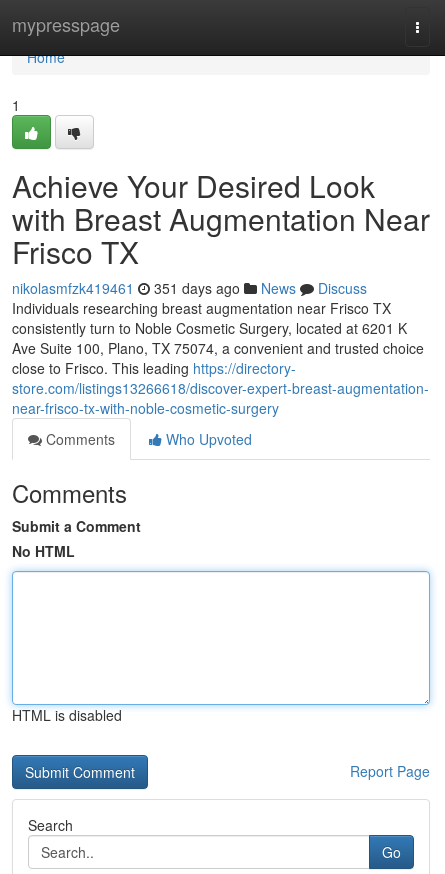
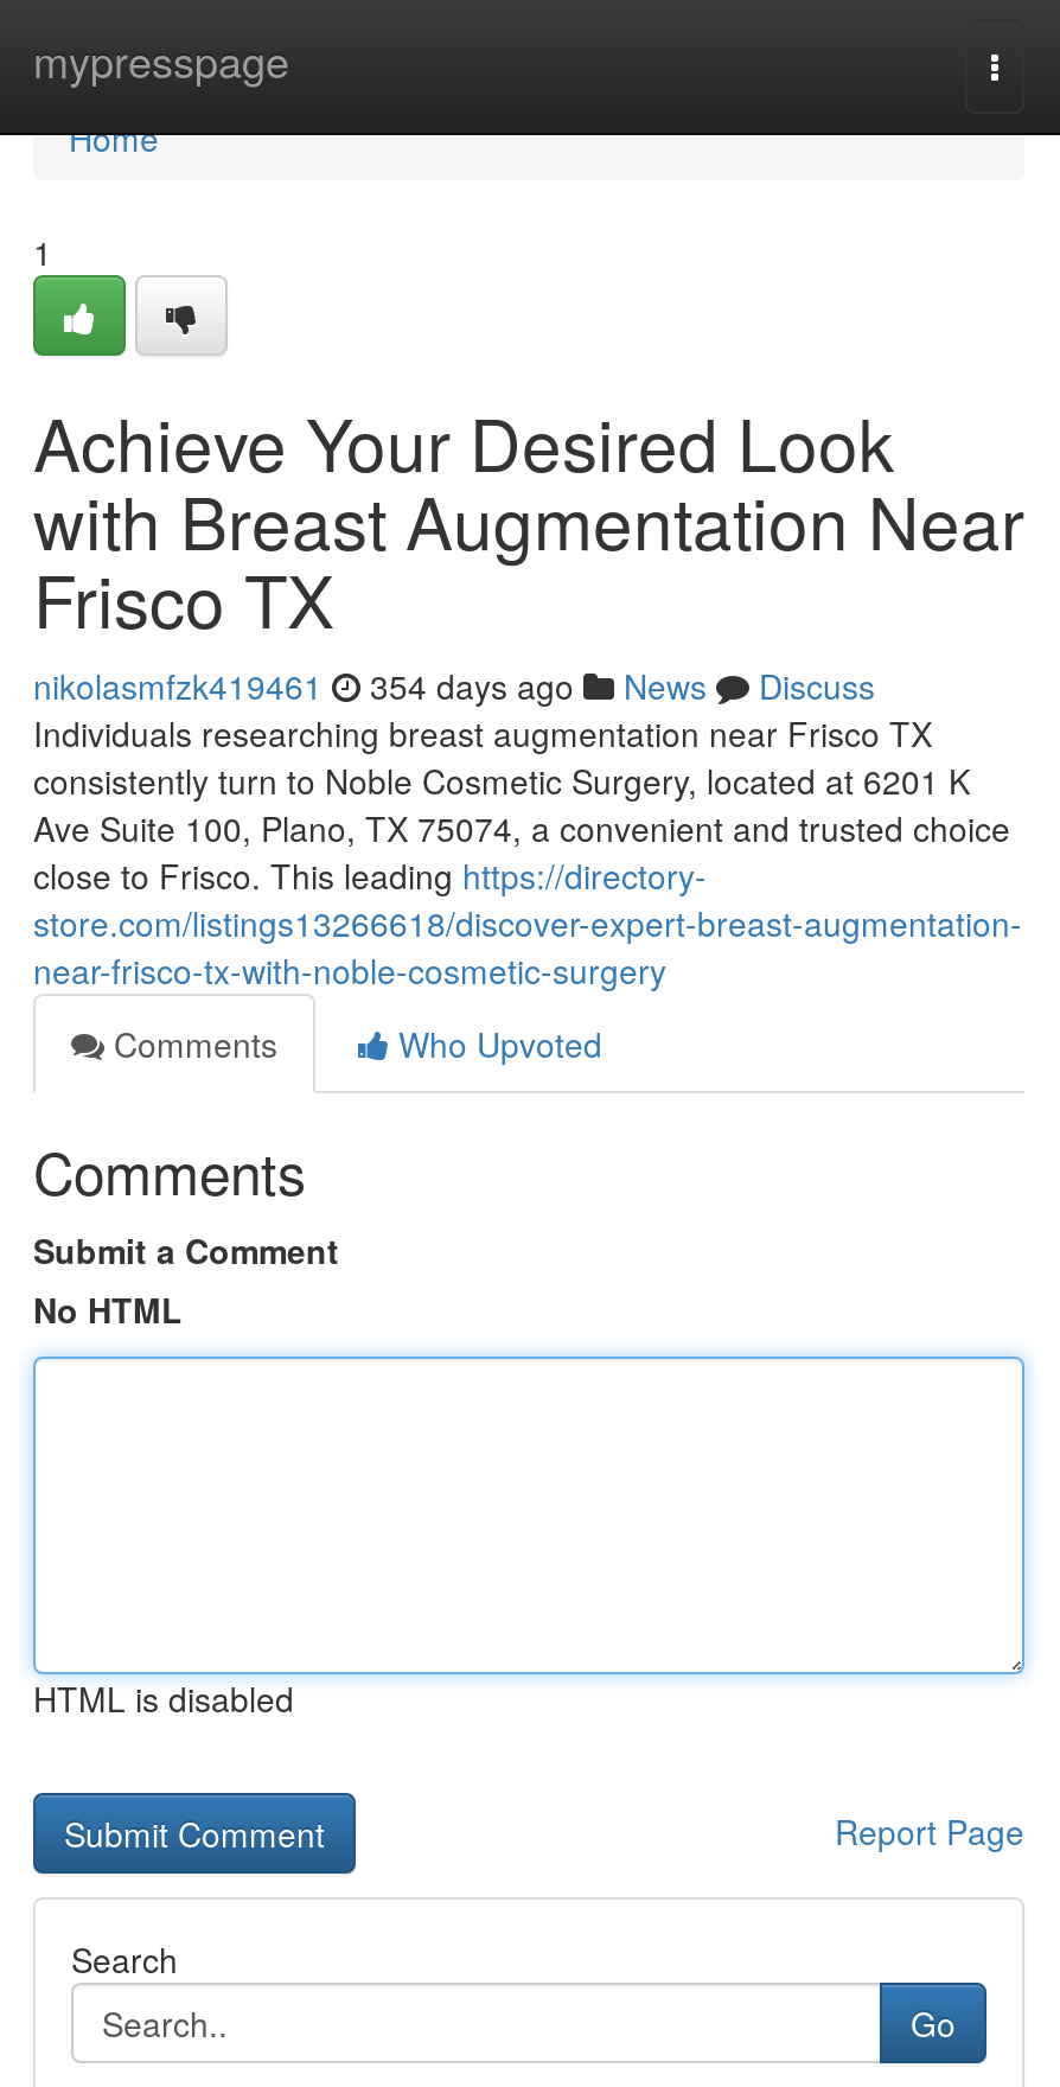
- nikolasmfzk419461 351 days ago News Discuss
+ nikolasmfzk419461 354 days ago News Discuss
